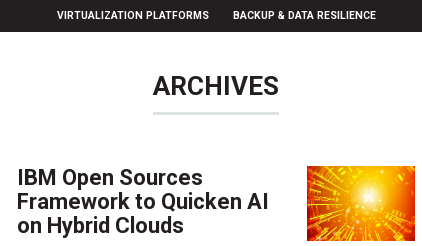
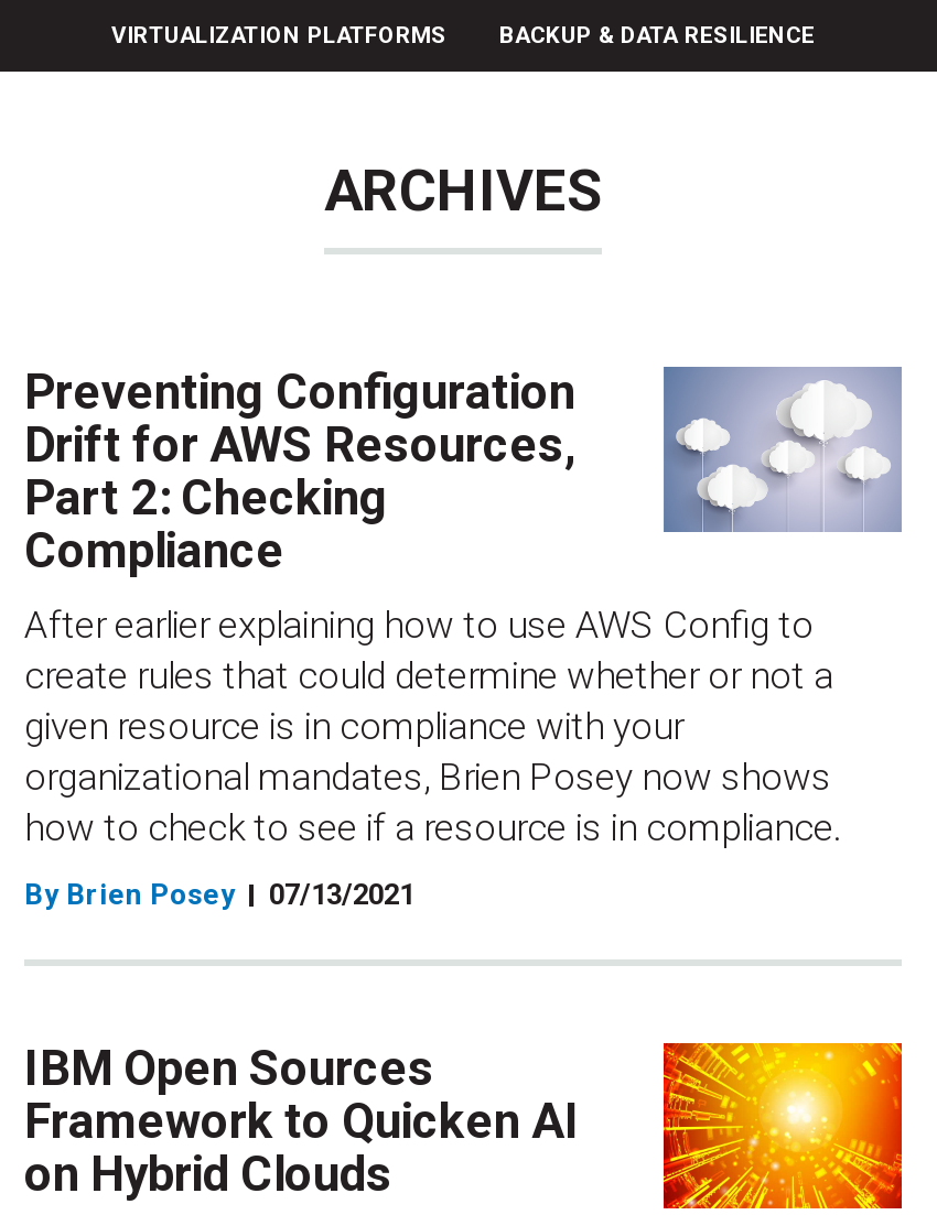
+ [image]
+ Preventing Configuration
+ Drift for AWS Resources,
+ Part 2: Checking
+ Compliance
+ After earlier explaining how to use AWS Config to
+ create rules that could determine whether or not a
+ given resource is in compliance with your
+ organizational mandates, Brien Posey now shows
+ how to check to see if a resource is in compliance.
+ By Brien Posey
+ 07/13/2021
